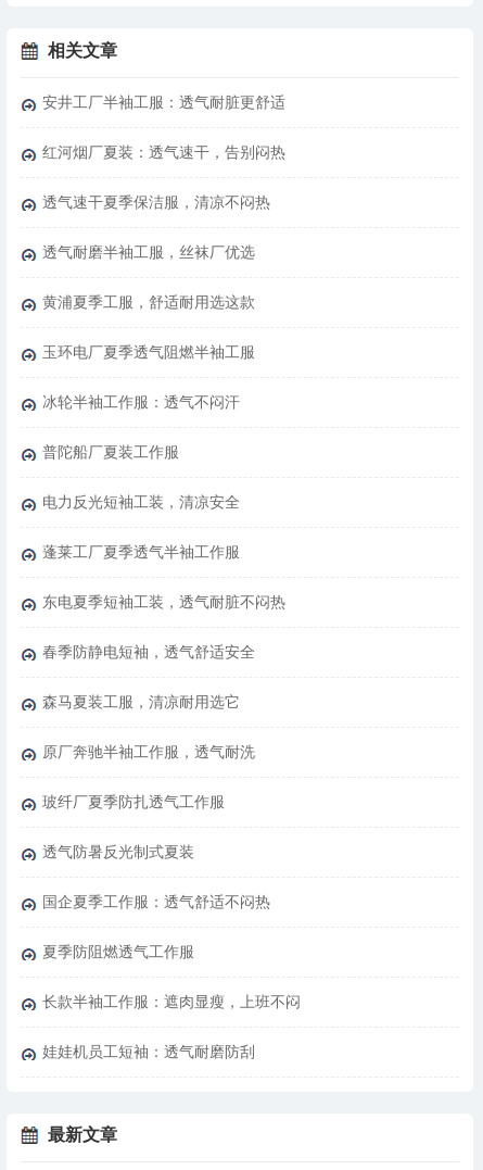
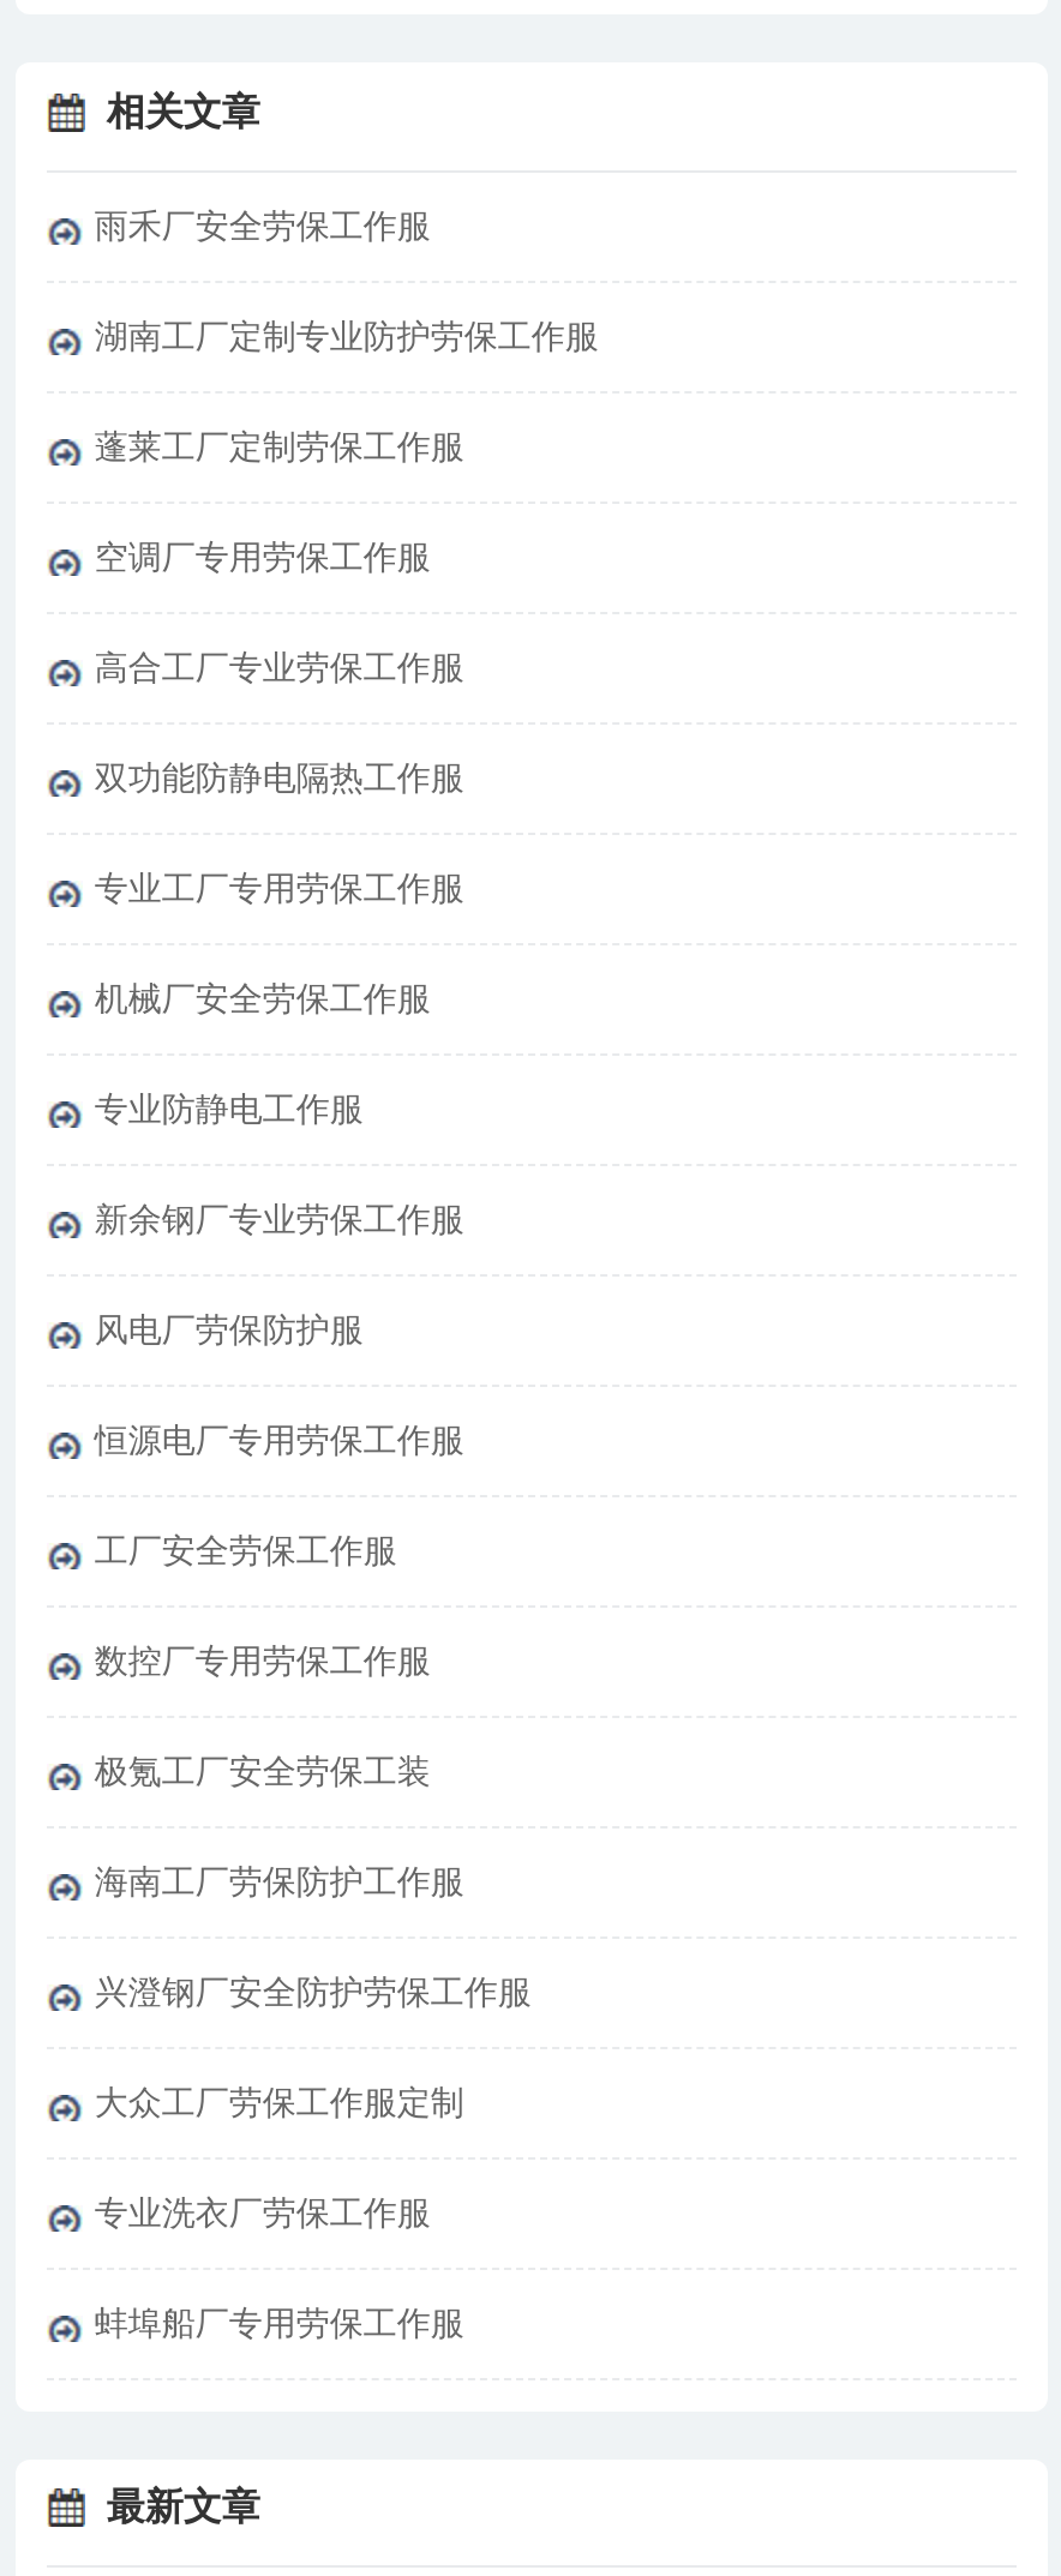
- 安井工厂半袖工服：透气耐脏更舒适
+ 雨禾厂安全劳保工作服

- 红河烟厂夏装：透气速干，告别闷热
+ 湖南工厂定制专业防护劳保工作服

- 透气速干夏季保洁服，清凉不闷热
+ 蓬莱工厂定制劳保工作服

- 透气耐磨半袖工服，丝袜厂优选
+ 空调厂专用劳保工作服

- 黄浦夏季工服，舒适耐用选这款
+ 高合工厂专业劳保工作服

- 玉环电厂夏季透气阻燃半袖工服
+ 双功能防静电隔热工作服

- 冰轮半袖工作服：透气不闷汗
+ 专业工厂专用劳保工作服

- 普陀船厂夏装工作服
+ 机械厂安全劳保工作服

- 电力反光短袖工装，清凉安全
+ 专业防静电工作服

- 蓬莱工厂夏季透气半袖工作服
+ 新余钢厂专业劳保工作服

- 东电夏季短袖工装，透气耐脏不闷热
+ 风电厂劳保防护服

- 春季防静电短袖，透气舒适安全
+ 恒源电厂专用劳保工作服

- 森马夏装工服，清凉耐用选它
+ 工厂安全劳保工作服

- 原厂奔驰半袖工作服，透气耐洗
+ 数控厂专用劳保工作服

- 玻纤厂夏季防扎透气工作服
+ 极氪工厂安全劳保工装

- 透气防暑反光制式夏装
+ 海南工厂劳保防护工作服

- 国企夏季工作服：透气舒适不闷热
+ 兴澄钢厂安全防护劳保工作服

- 夏季防阻燃透气工作服
+ 大众工厂劳保工作服定制

- 长款半袖工作服：遮肉显瘦，上班不闷
+ 专业洗衣厂劳保工作服

- 娃娃机员工短袖：透气耐磨防刮
+ 蚌埠船厂专用劳保工作服
